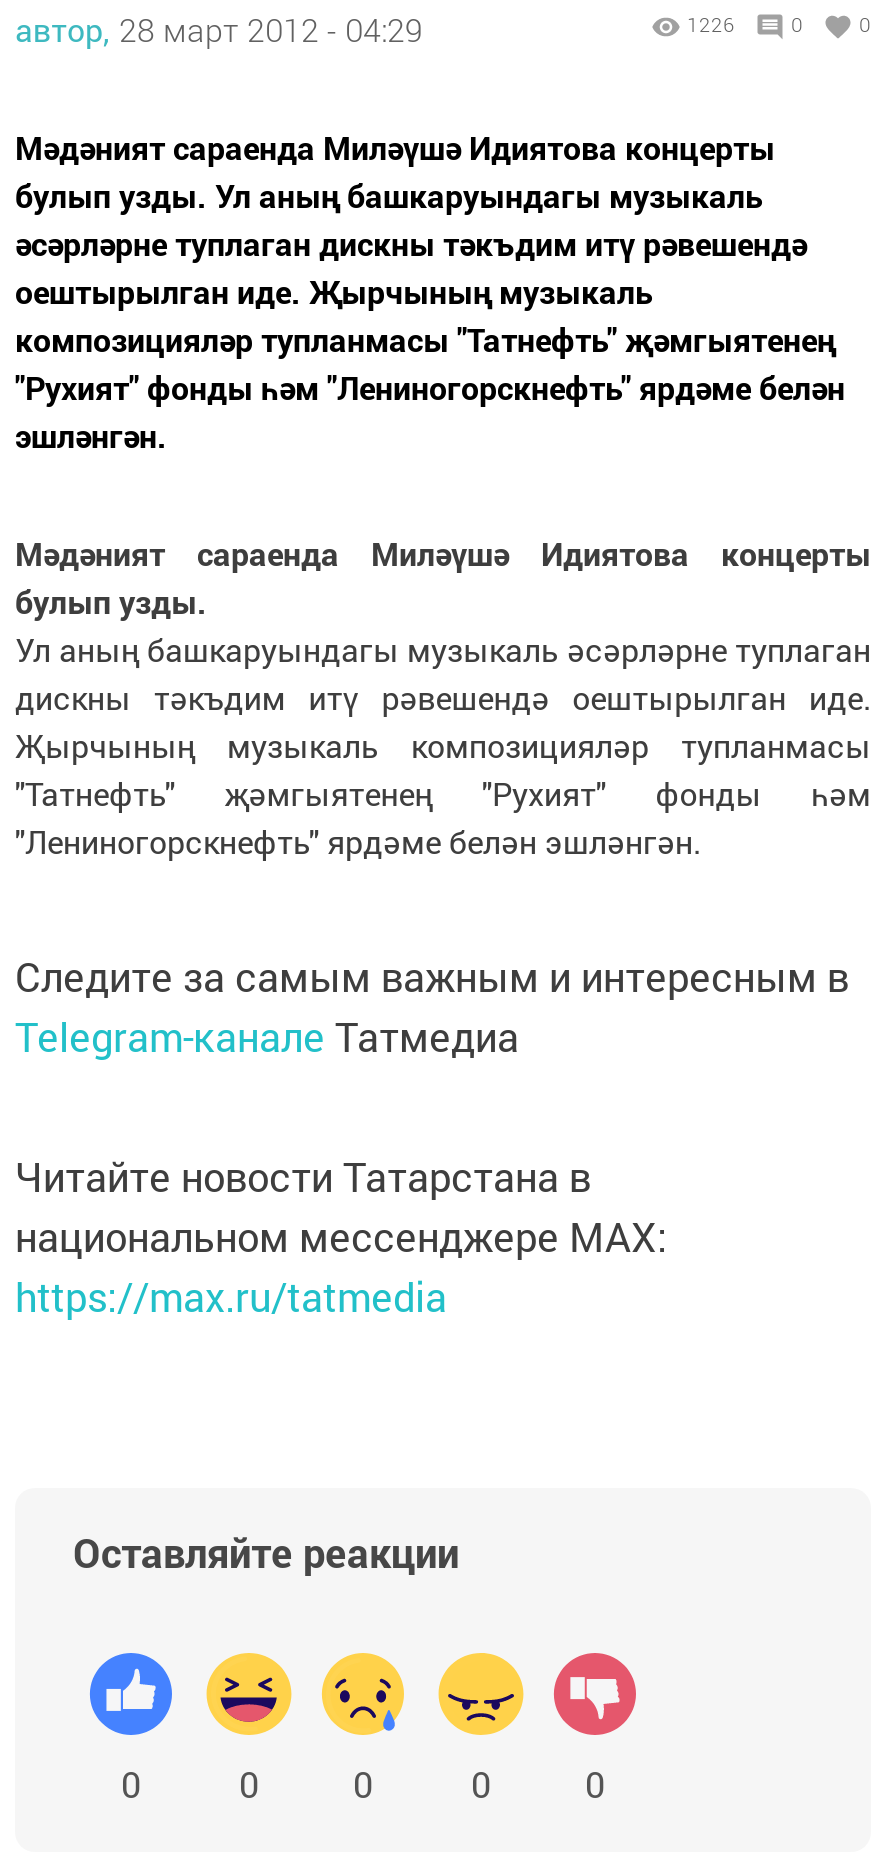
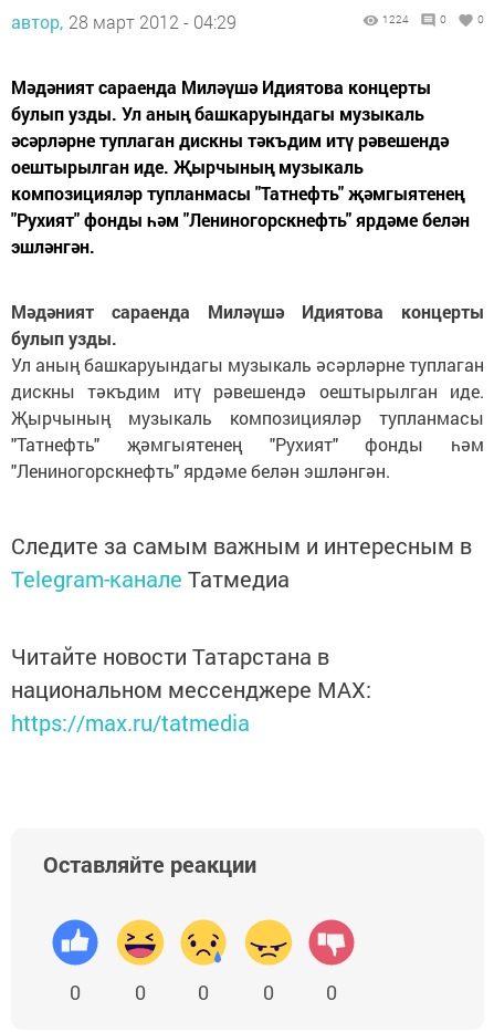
- 1226
+ 1224
